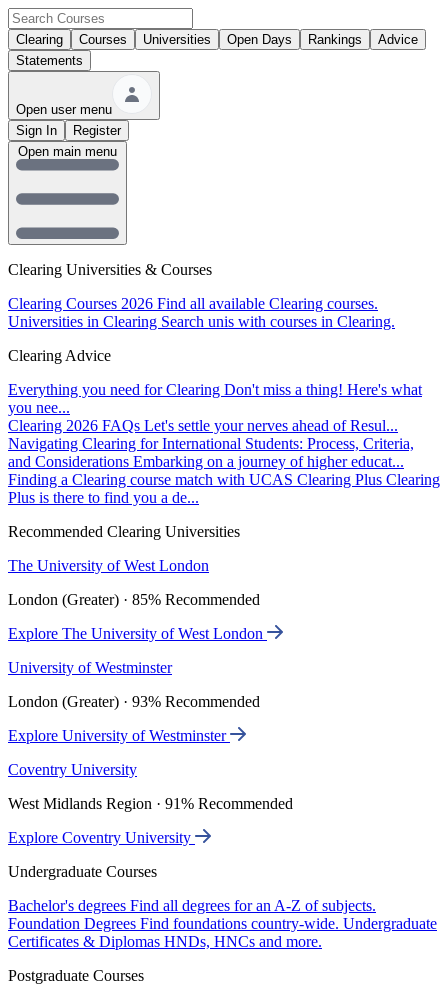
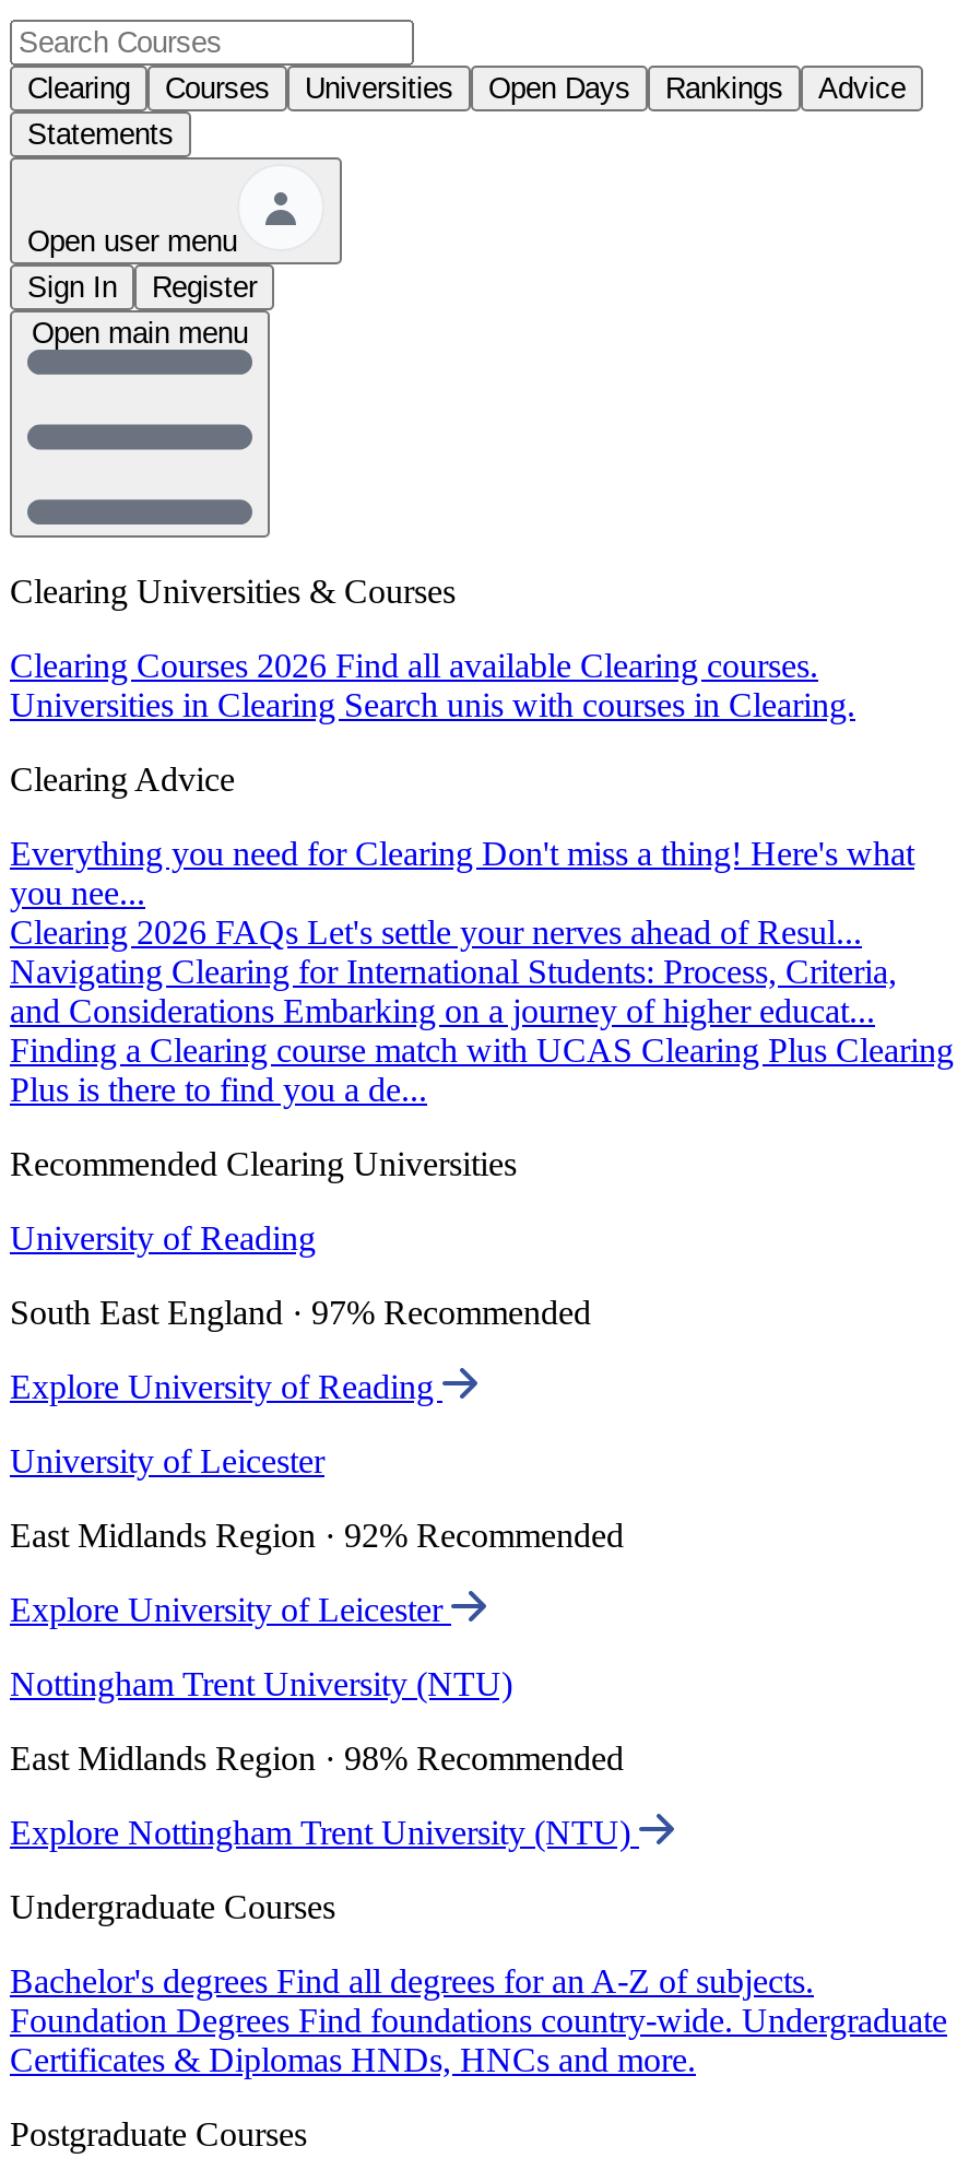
- The University of West London
+ University of Reading

- London (Greater) · 85% Recommended
+ South East England · 97% Recommended

- Explore The University of West London
+ Explore University of Reading

- University of Westminster
+ University of Leicester

- London (Greater) · 93% Recommended
+ East Midlands Region · 92% Recommended

- Explore University of Westminster
+ Explore University of Leicester

- Coventry University
+ Nottingham Trent University (NTU)

- West Midlands Region · 91% Recommended
+ East Midlands Region · 98% Recommended

- Explore Coventry University
+ Explore Nottingham Trent University (NTU)
